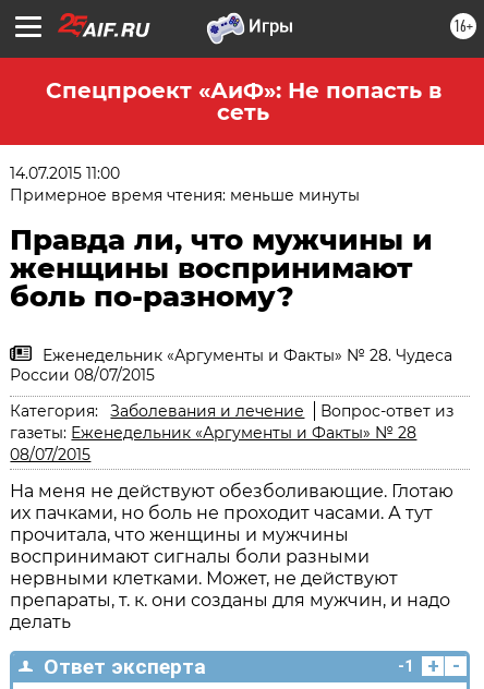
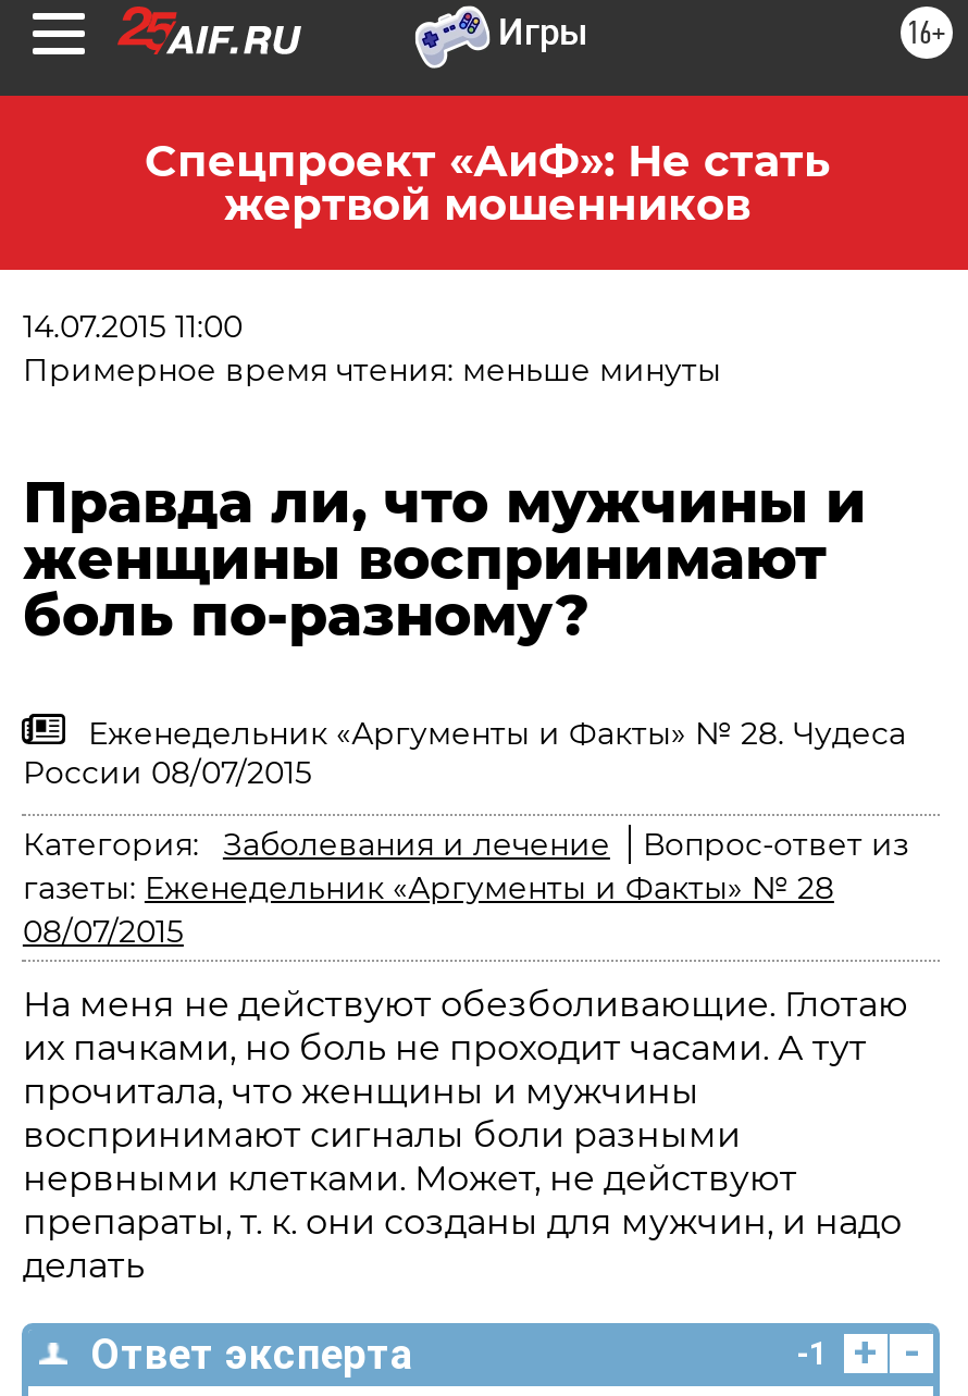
- Спецпроект «АиФ»: Не попасть в
- сеть
+ Спецпроект «АиФ»: Не стать
+ жертвой мошенников
